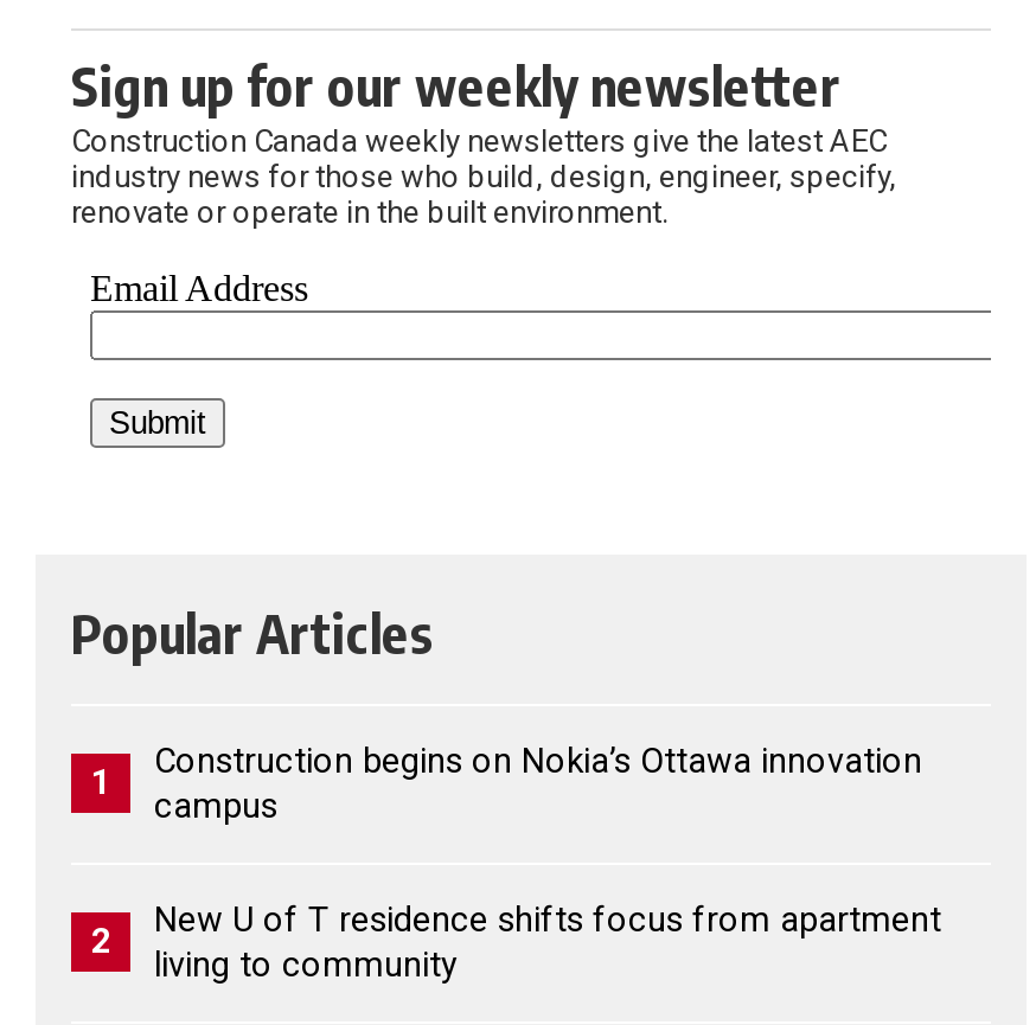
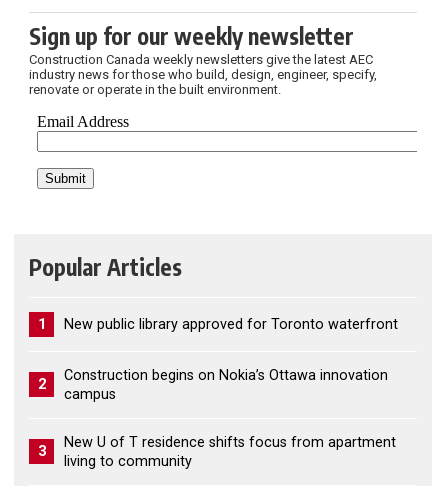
+ 2

+ New public library approved for Toronto waterfront

- 2
+ 3
